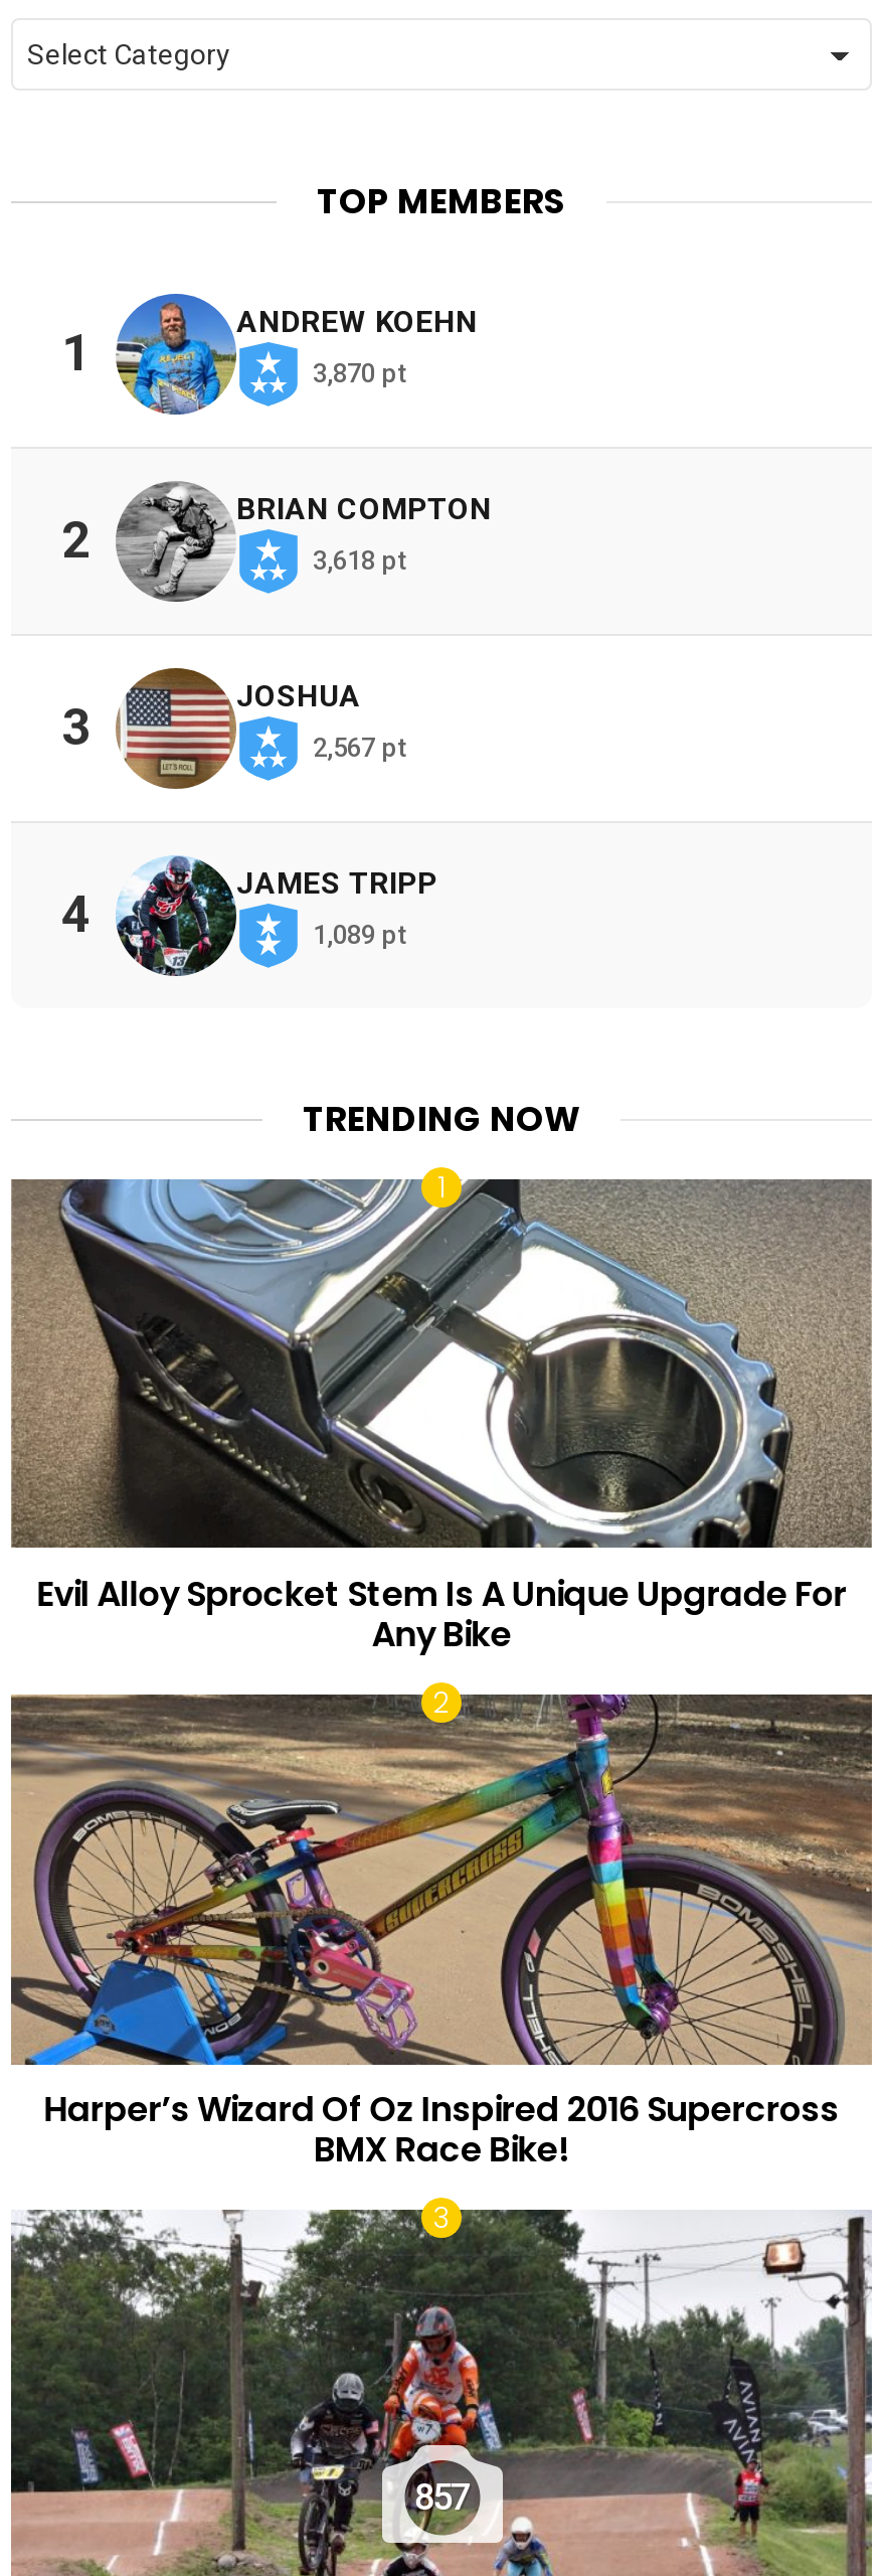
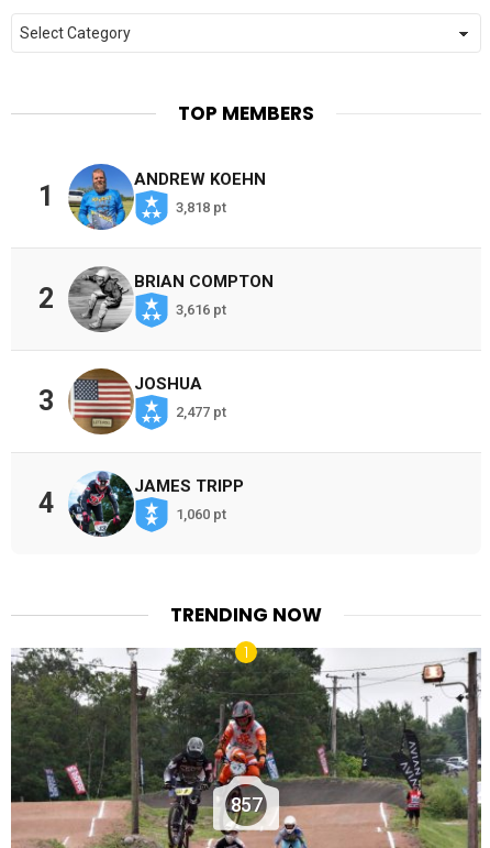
- 3,870 pt
+ 3,818 pt

- 3,618 pt
+ 3,616 pt

- 2,567 pt
+ 2,477 pt

- 1,089 pt
+ 1,060 pt

- [image]
- Evil Alloy Sprocket Stem Is A Unique Upgrade For
- Any Bike

- [image]
- Harper’s Wizard Of Oz Inspired 2016 Supercross
- BMX Race Bike!
